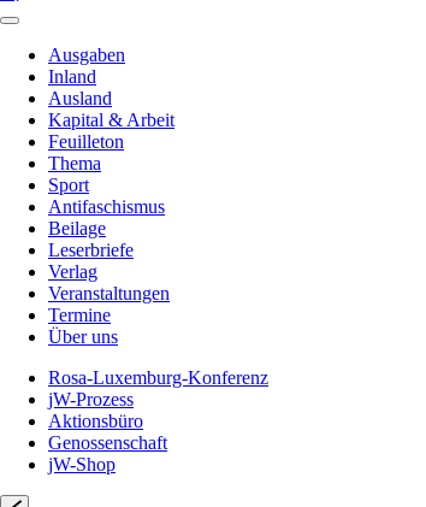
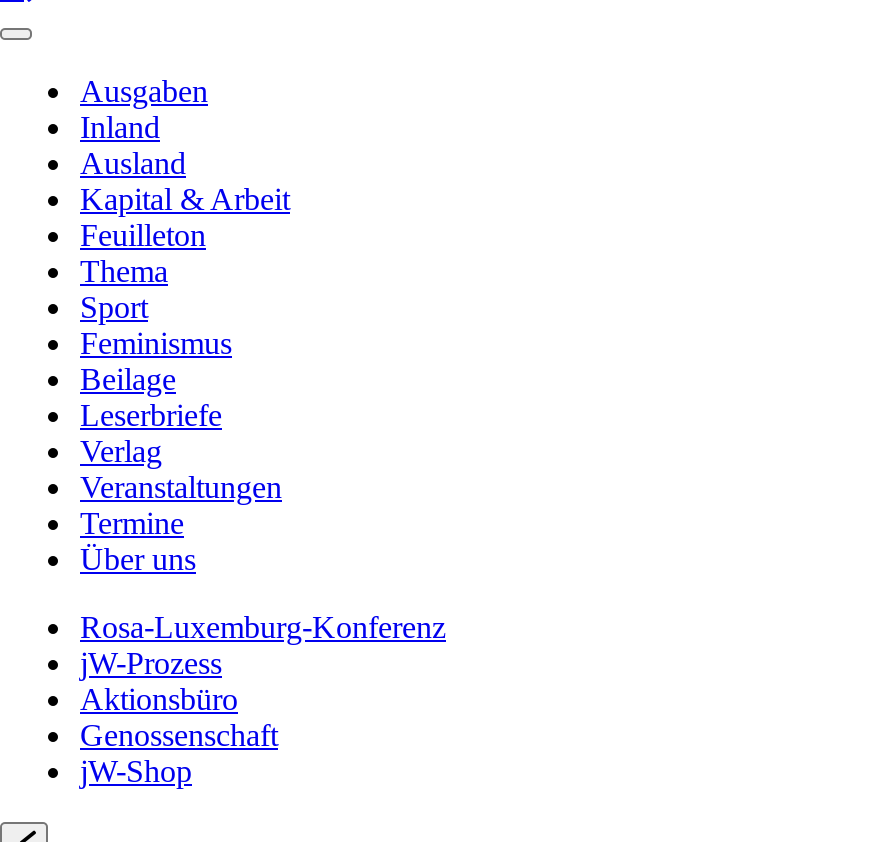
- Antifaschismus
+ Feminismus
